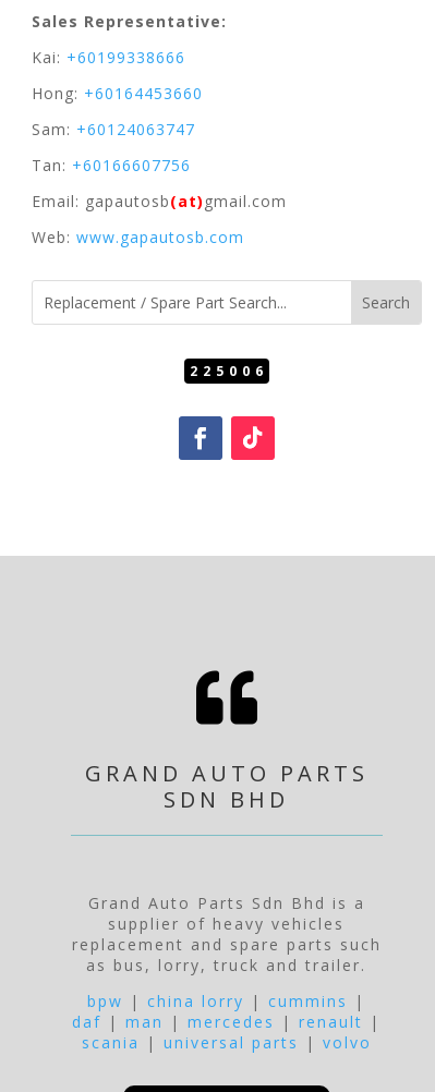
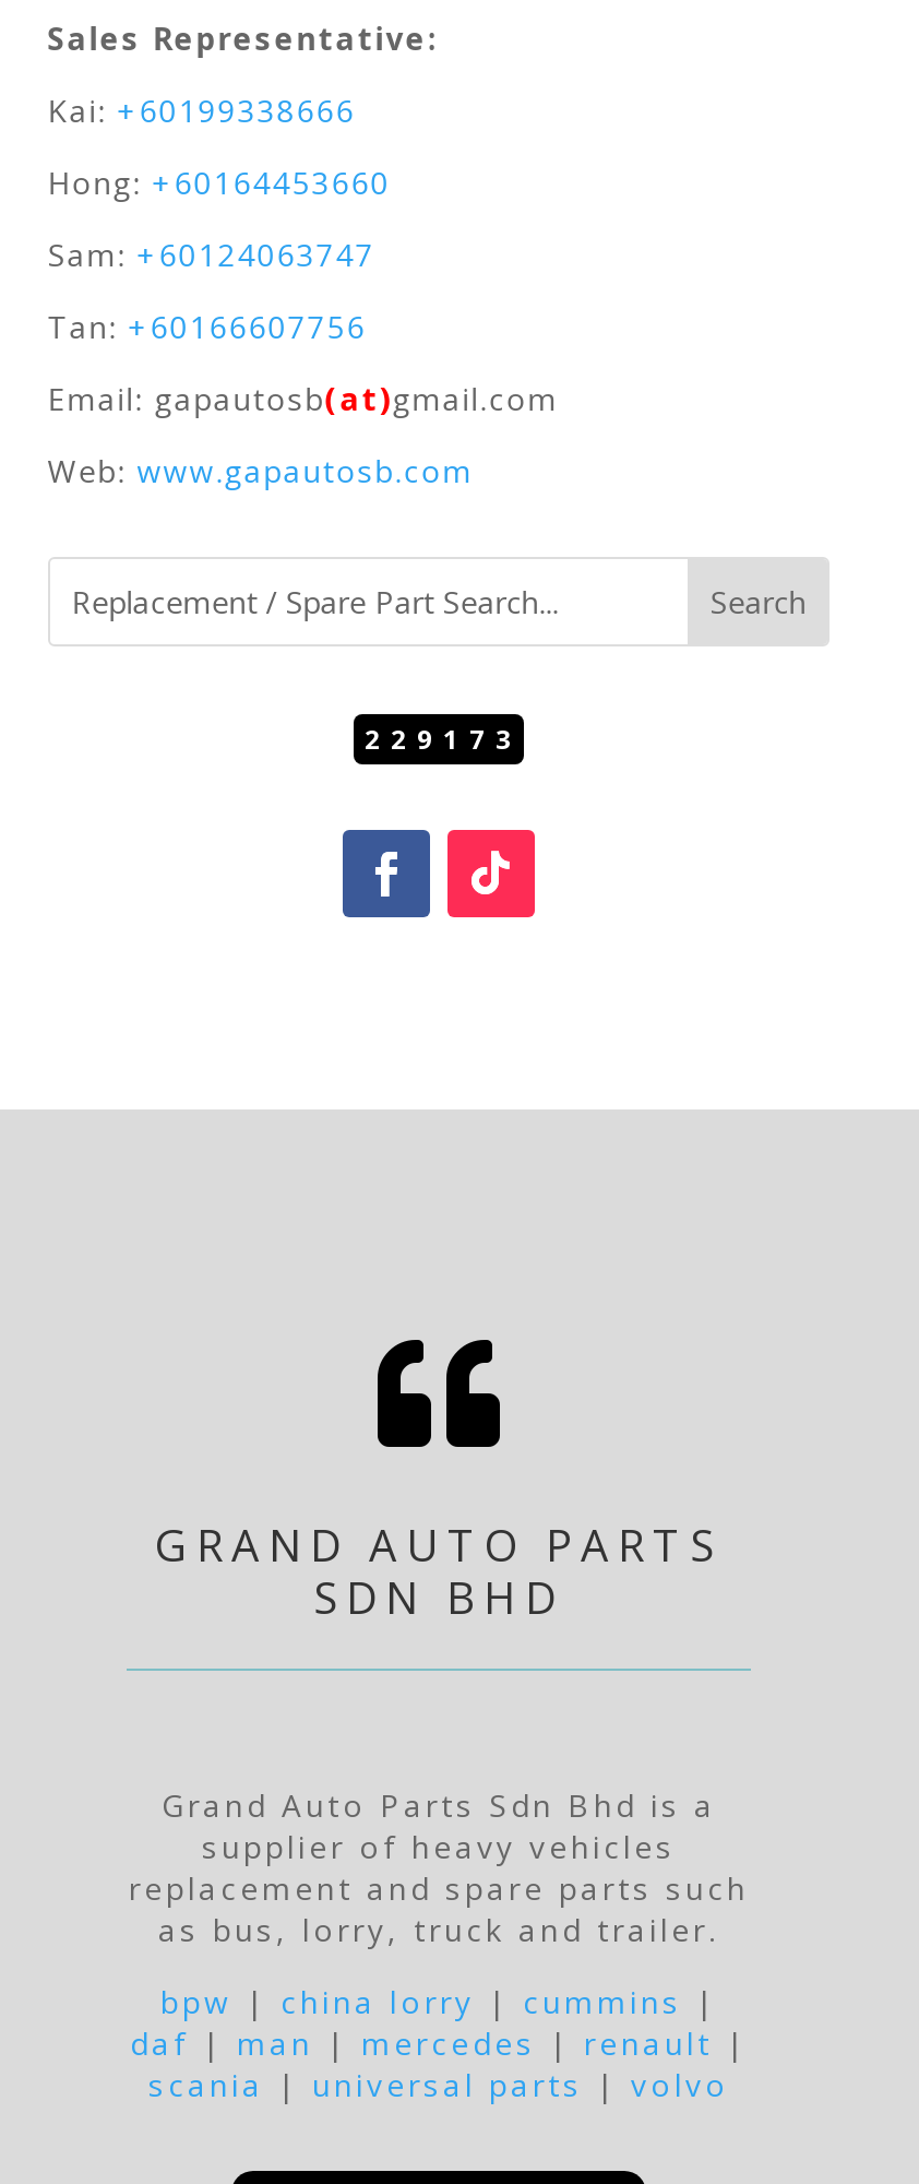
- 225006
+ 229173
